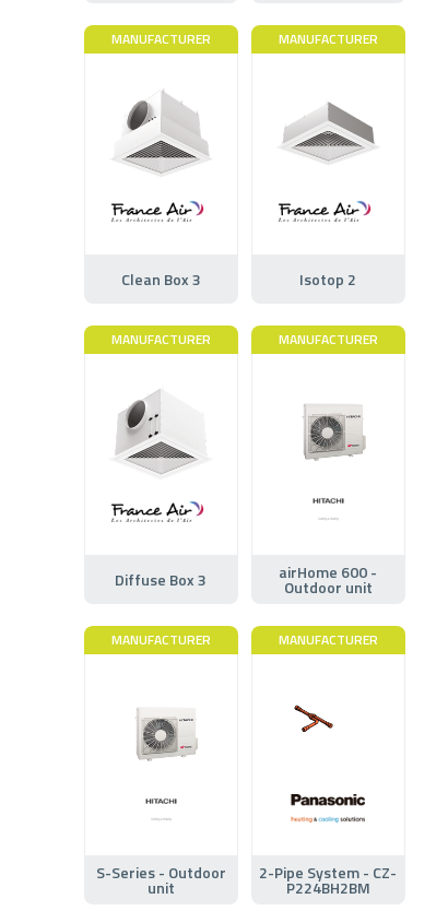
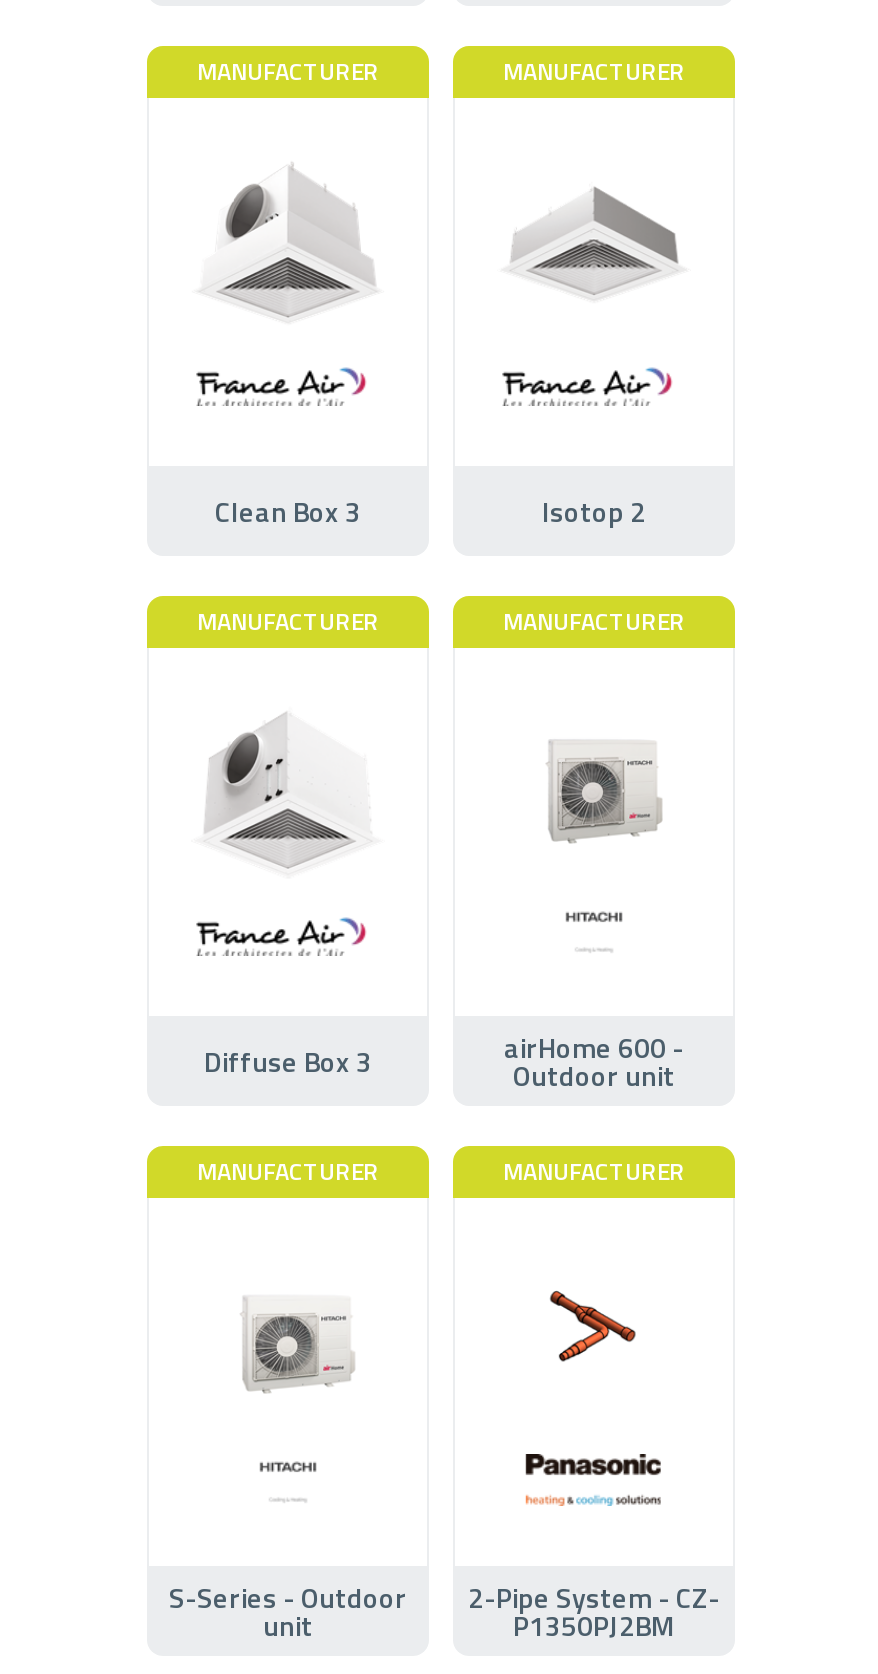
- [image]
+ [image]

- P224BH2BM
+ P1350PJ2BM
